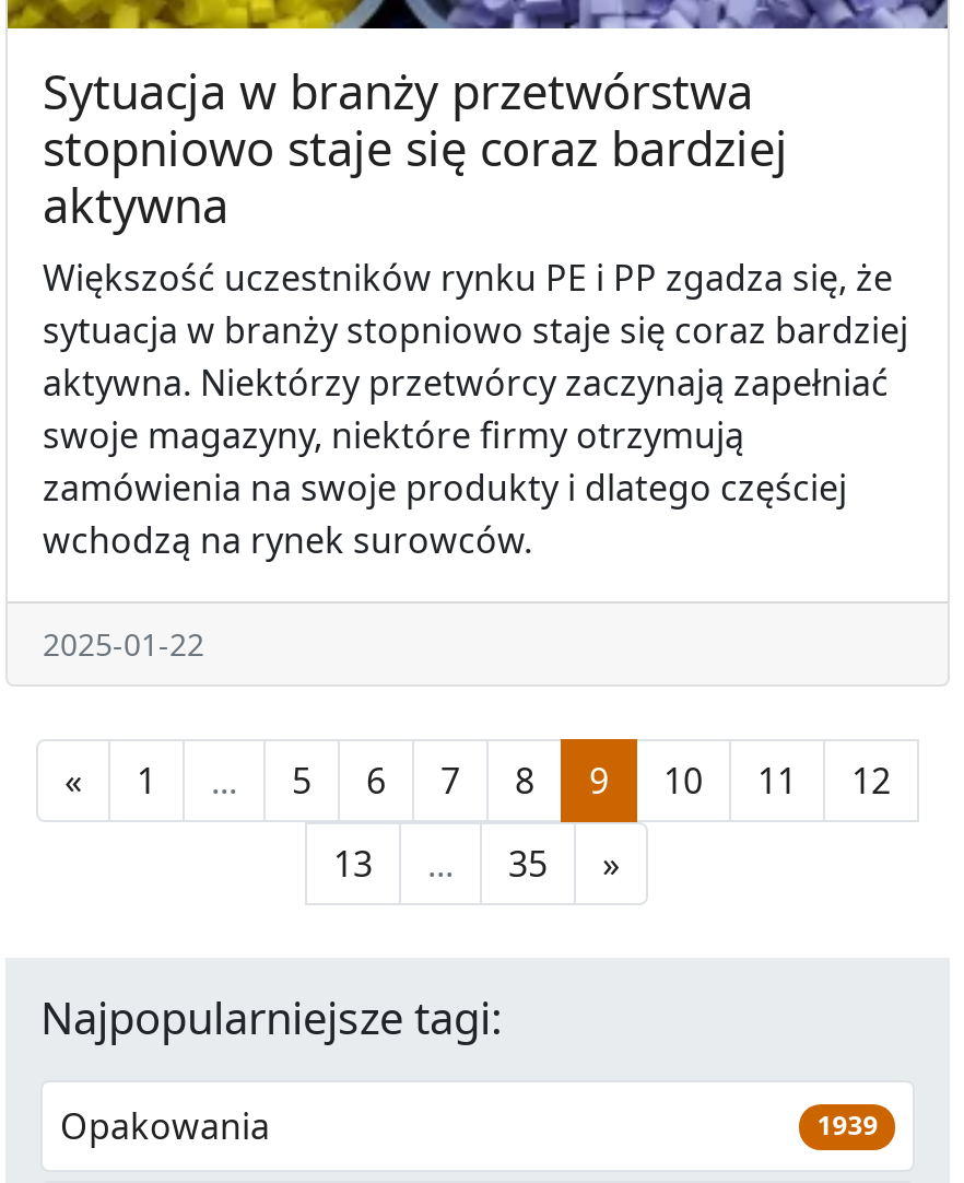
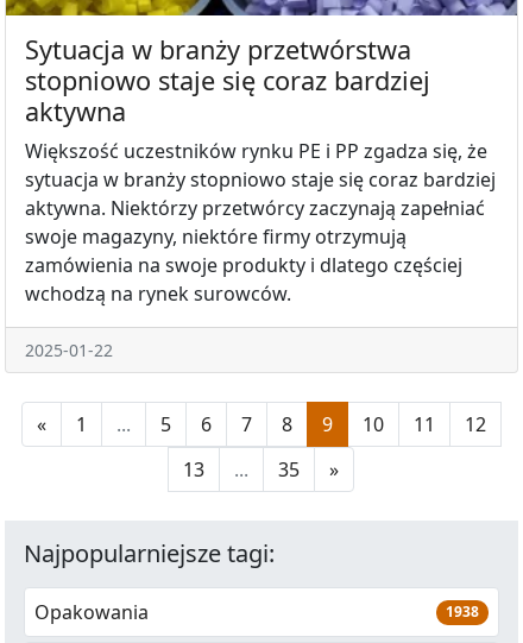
- 1939
+ 1938
